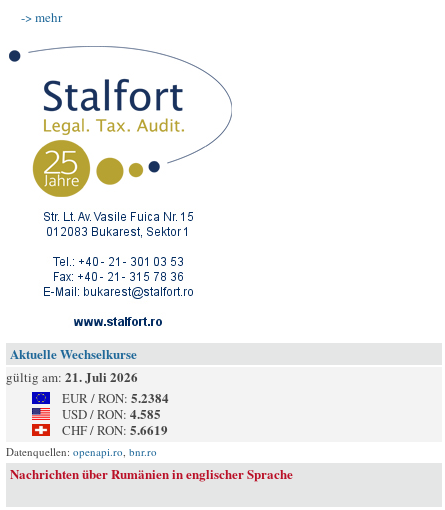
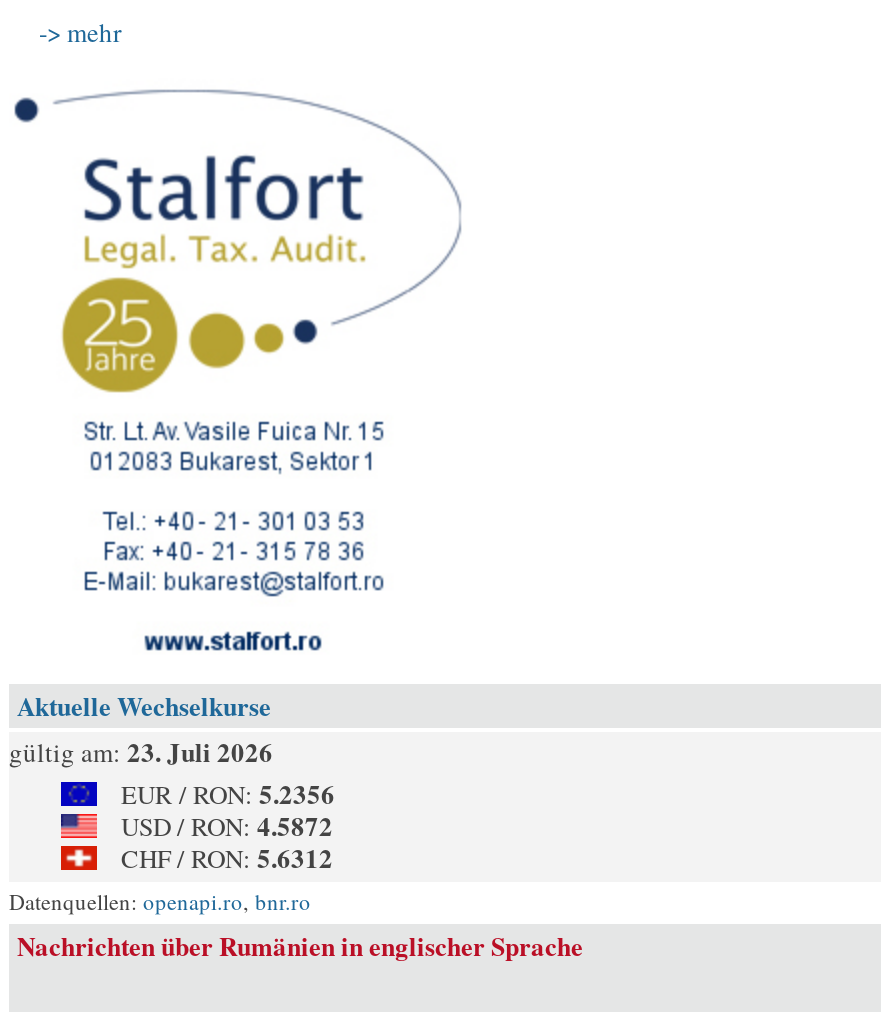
- gültig am: 21. Juli 2026
+ gültig am: 23. Juli 2026

- EUR / RON: 5.2384
+ EUR / RON: 5.2356

- USD / RON: 4.585
+ USD / RON: 4.5872

- CHF / RON: 5.6619
+ CHF / RON: 5.6312
